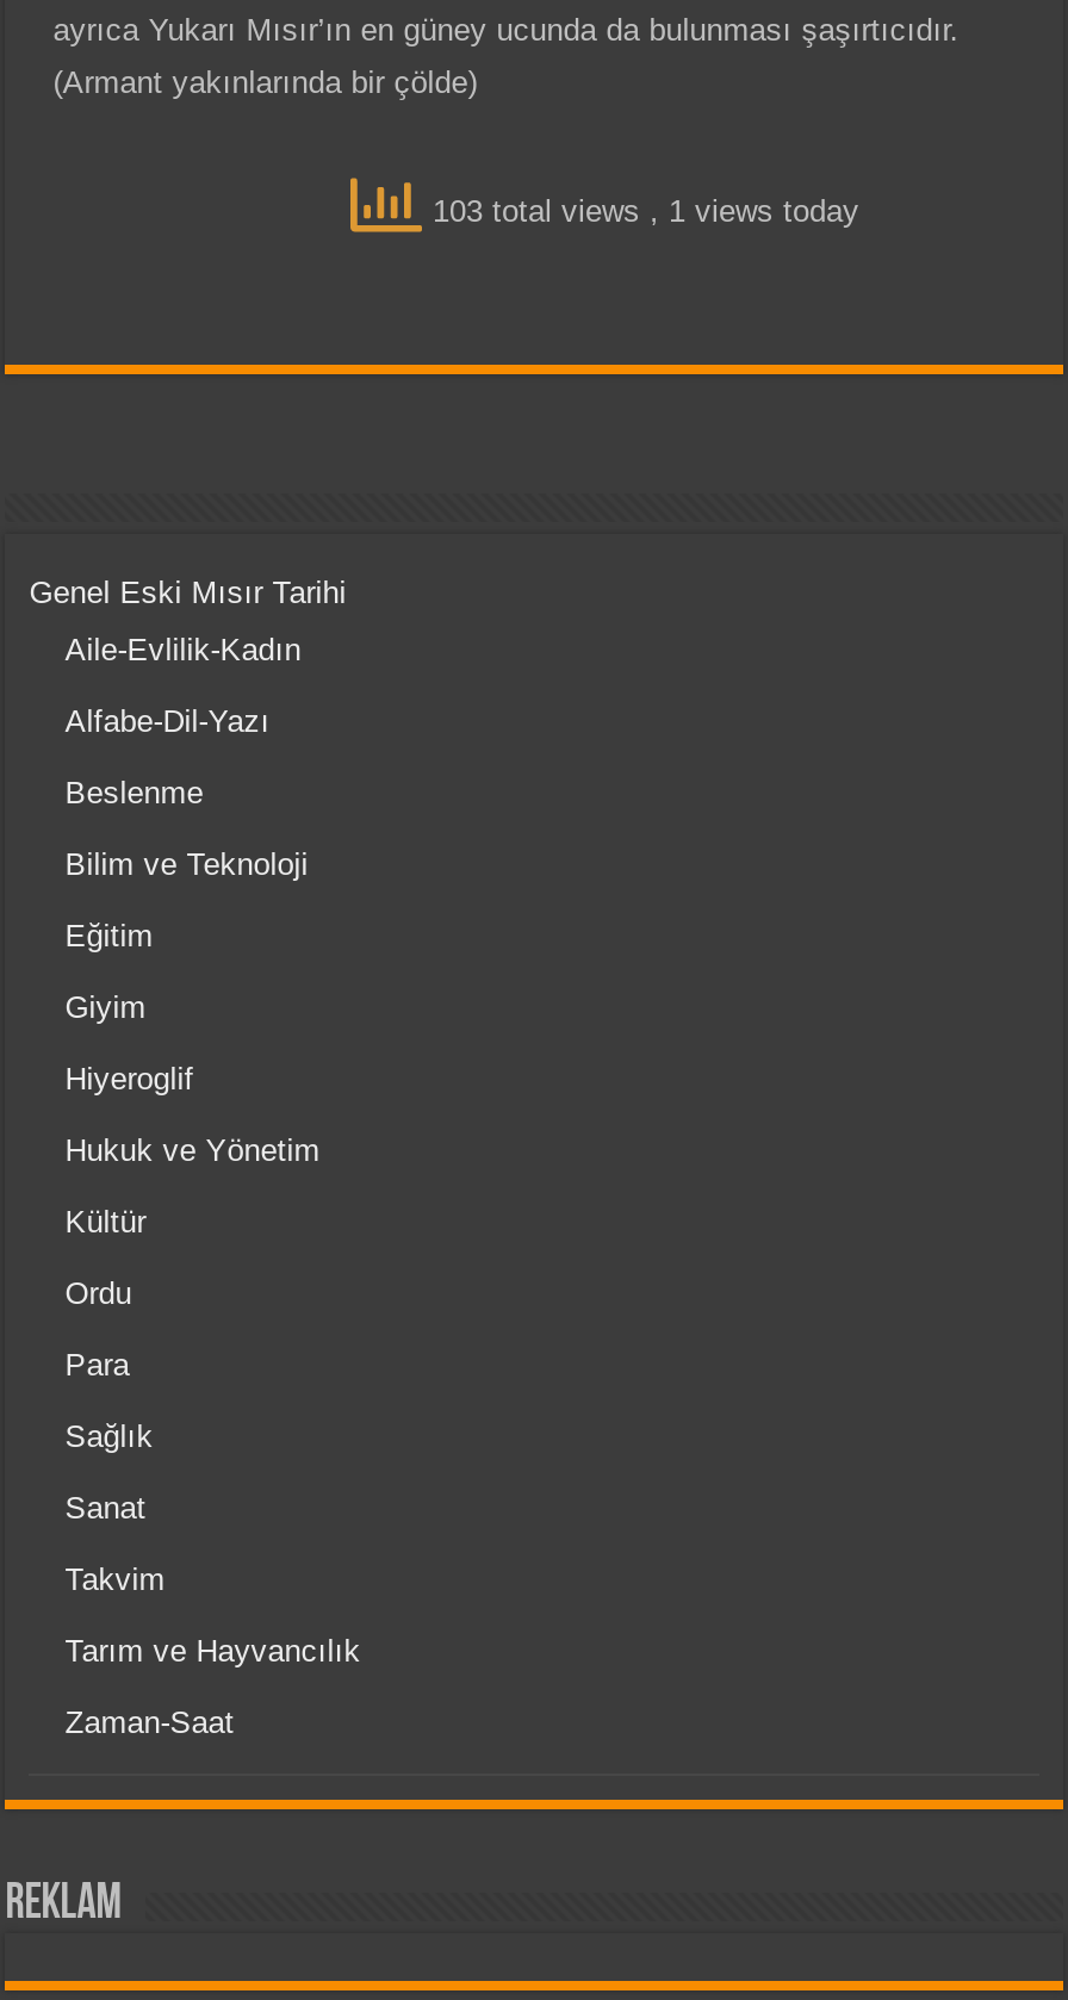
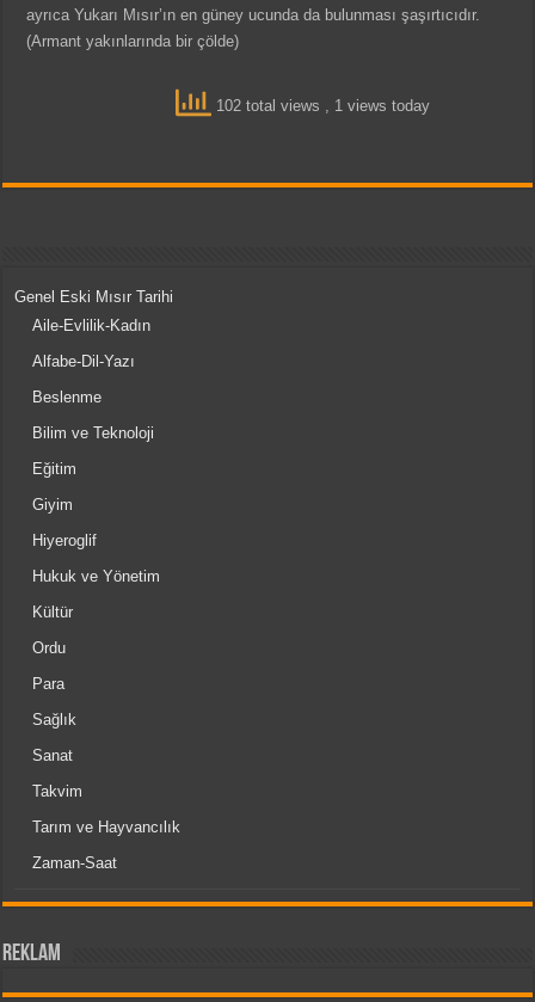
- 103 total views, 1 views today
+ 102 total views, 1 views today
